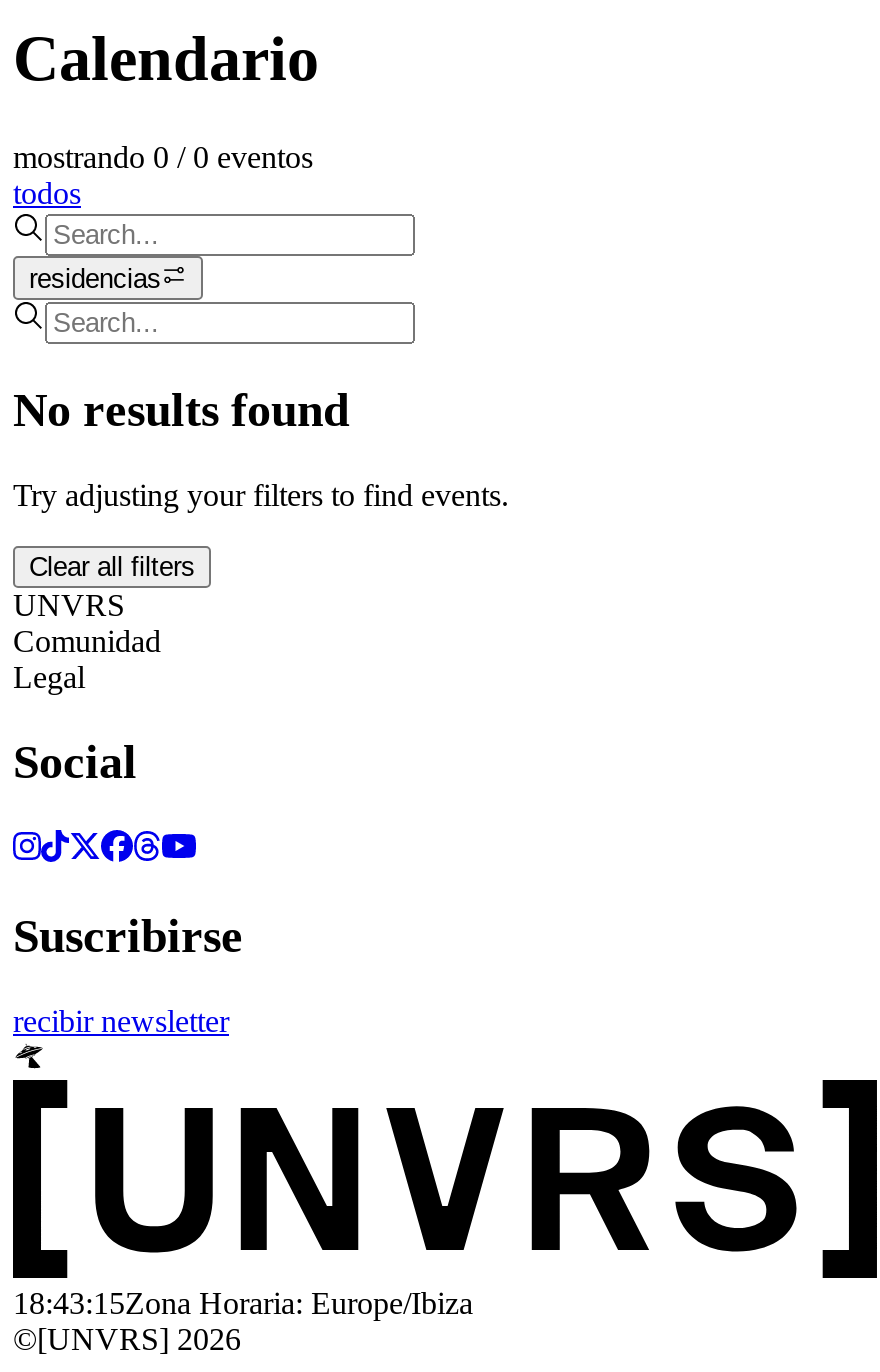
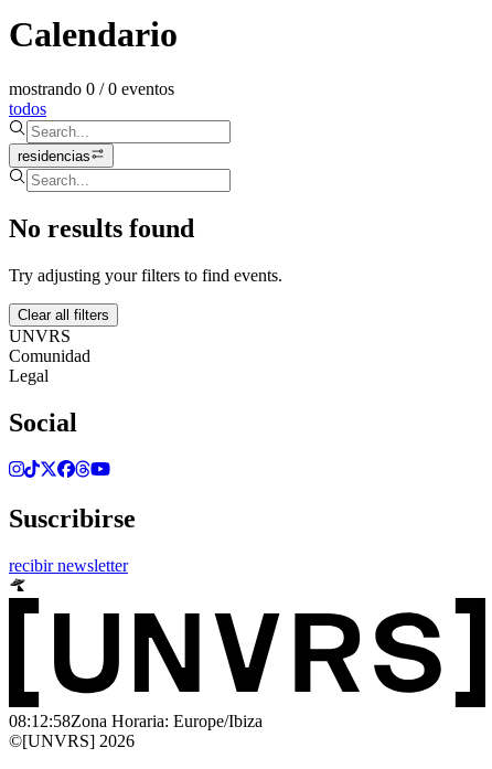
- 18:43:15Zona Horaria: Europe/Ibiza
+ 08:12:58Zona Horaria: Europe/Ibiza
